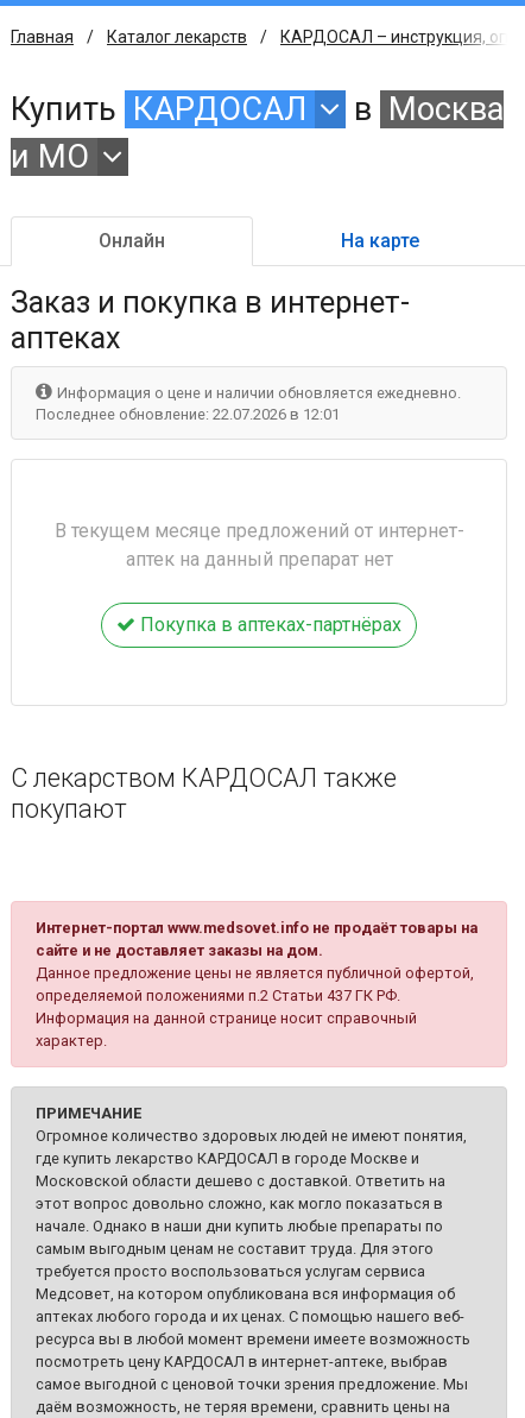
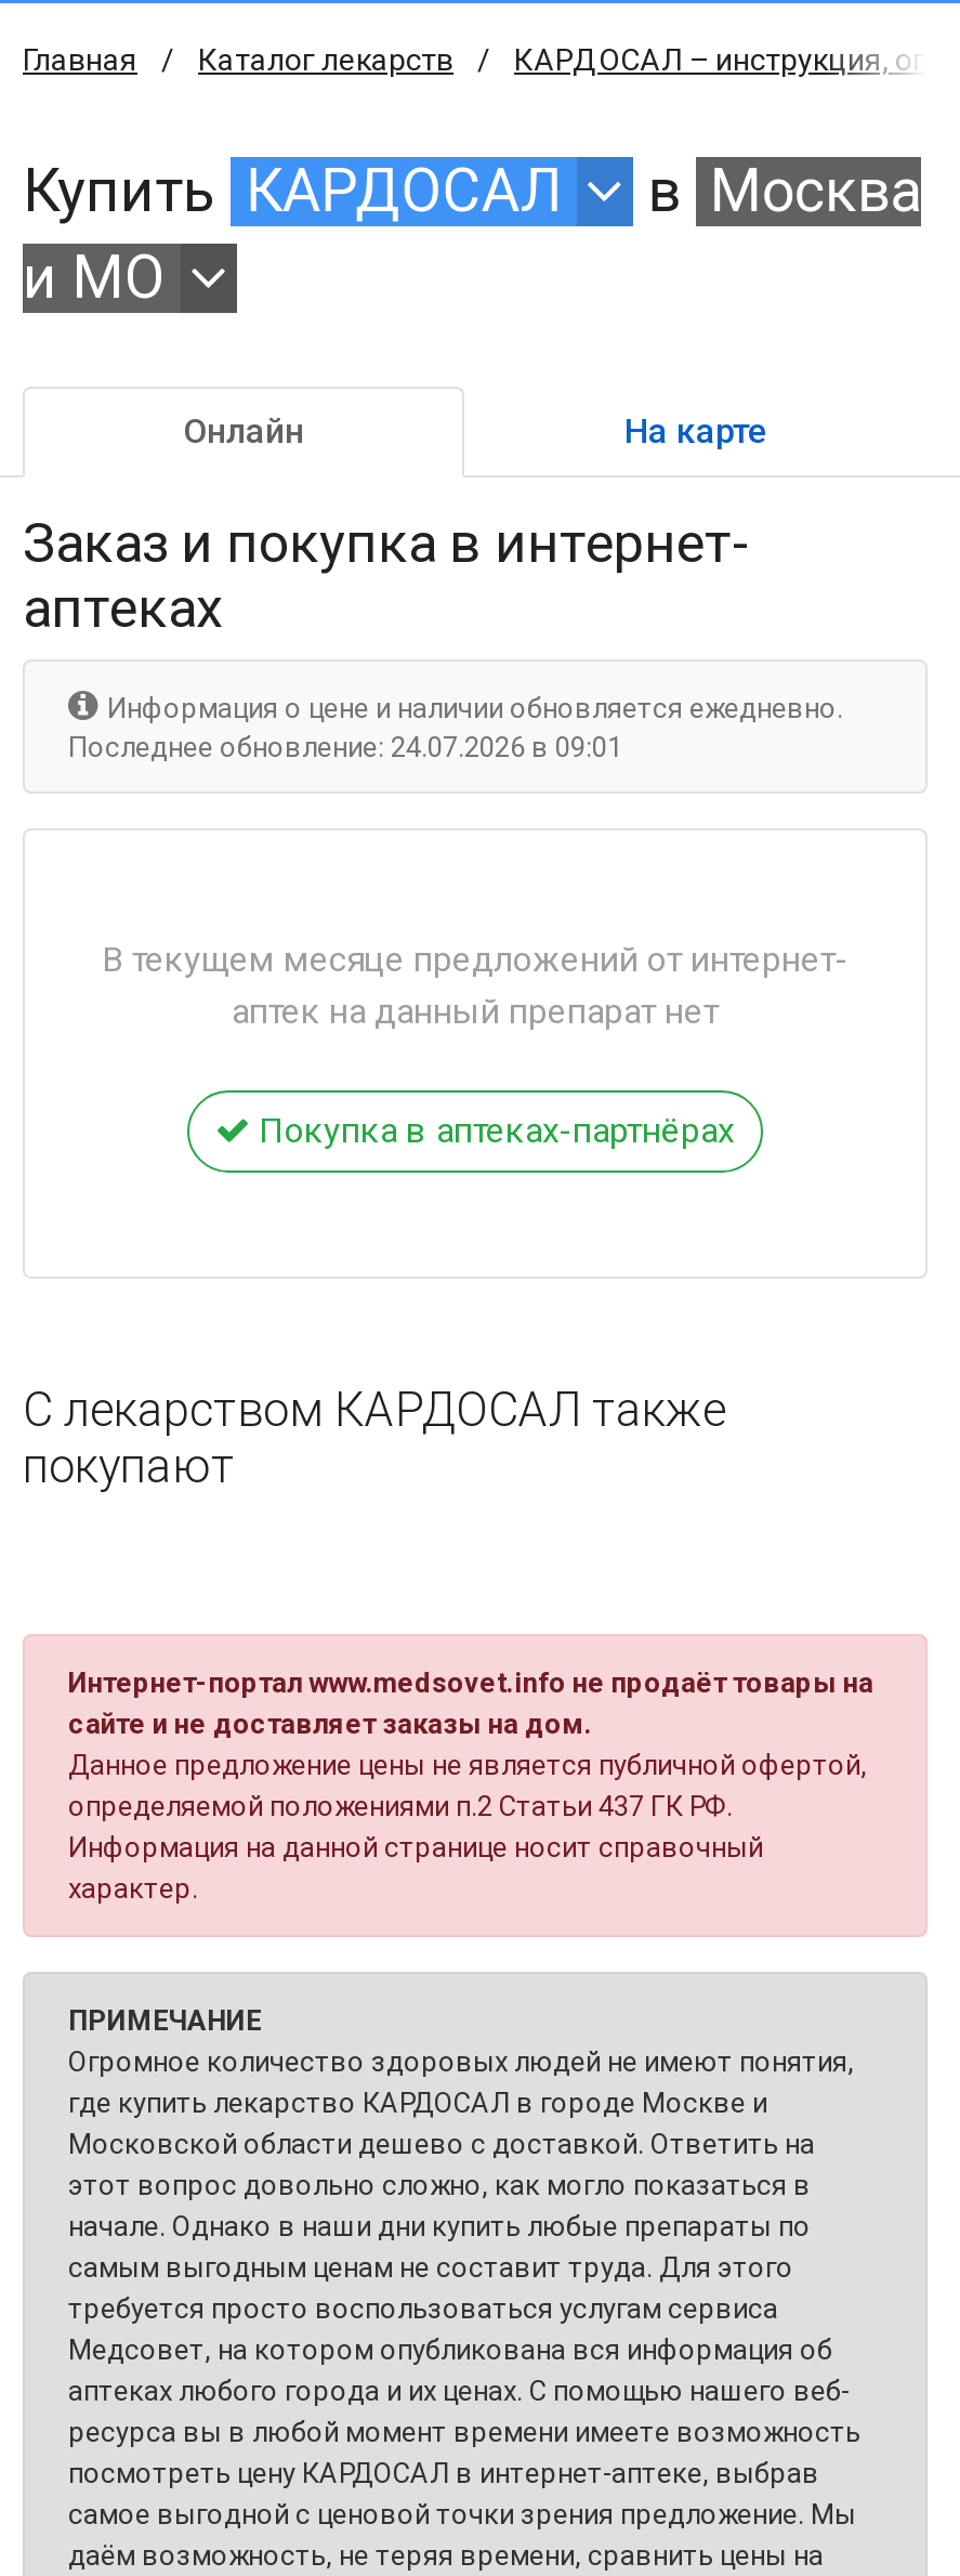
- Последнее обновление: 22.07.2026 в 12:01
+ Последнее обновление: 24.07.2026 в 09:01
